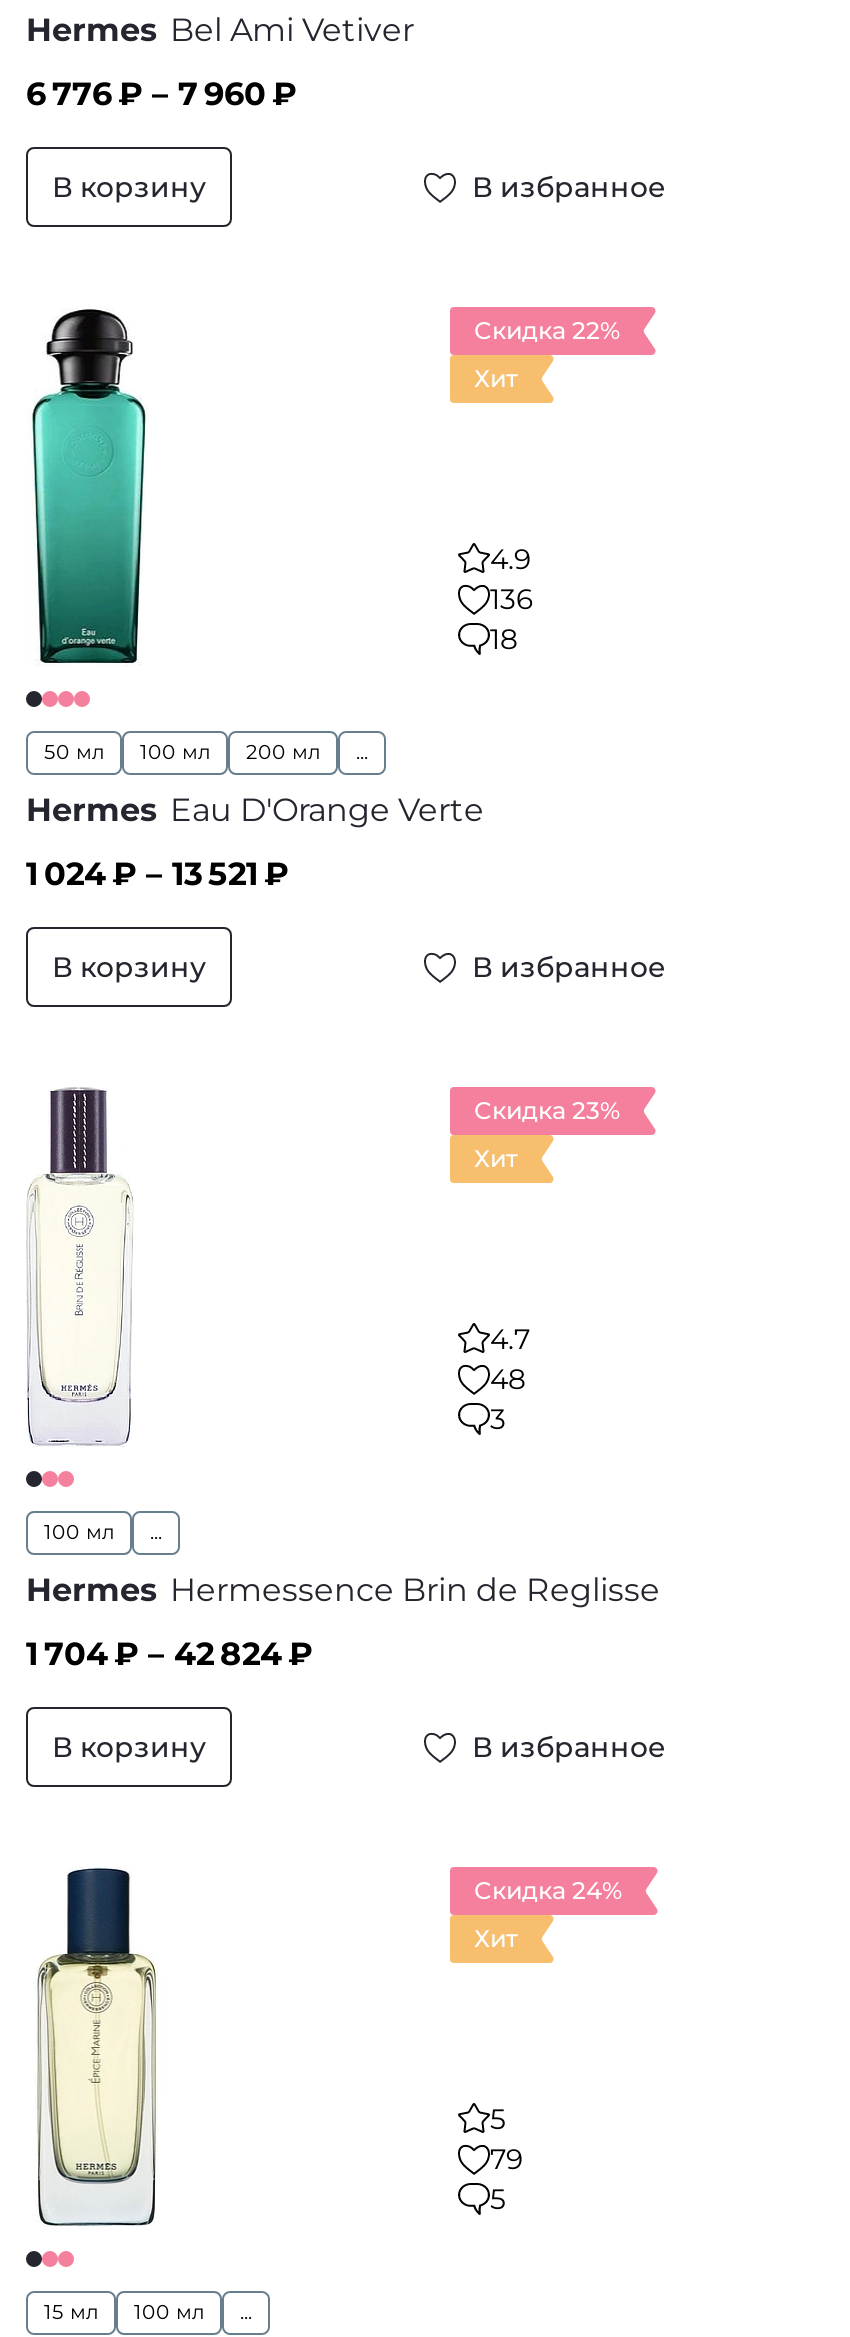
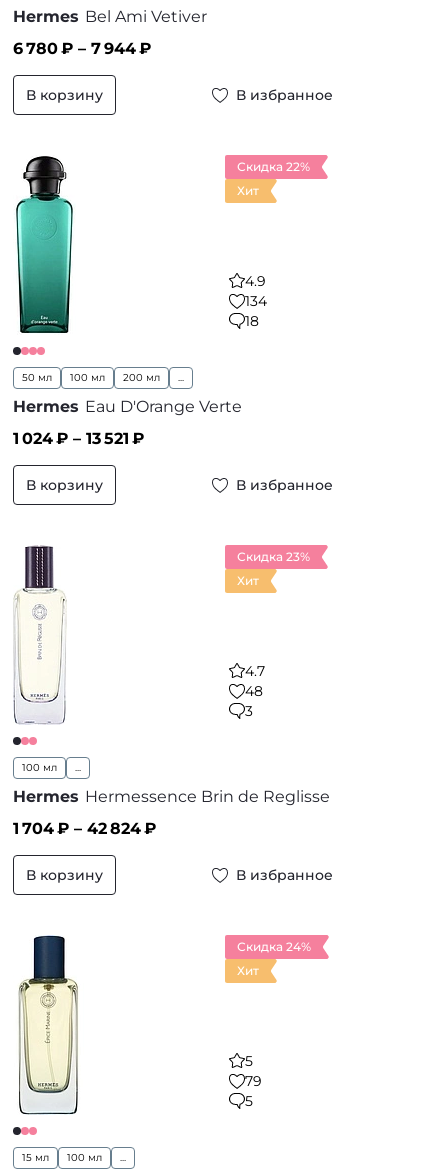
- 6 776 ₽ – 7 960 ₽
+ 6 780 ₽ – 7 944 ₽

- 136
+ 134
